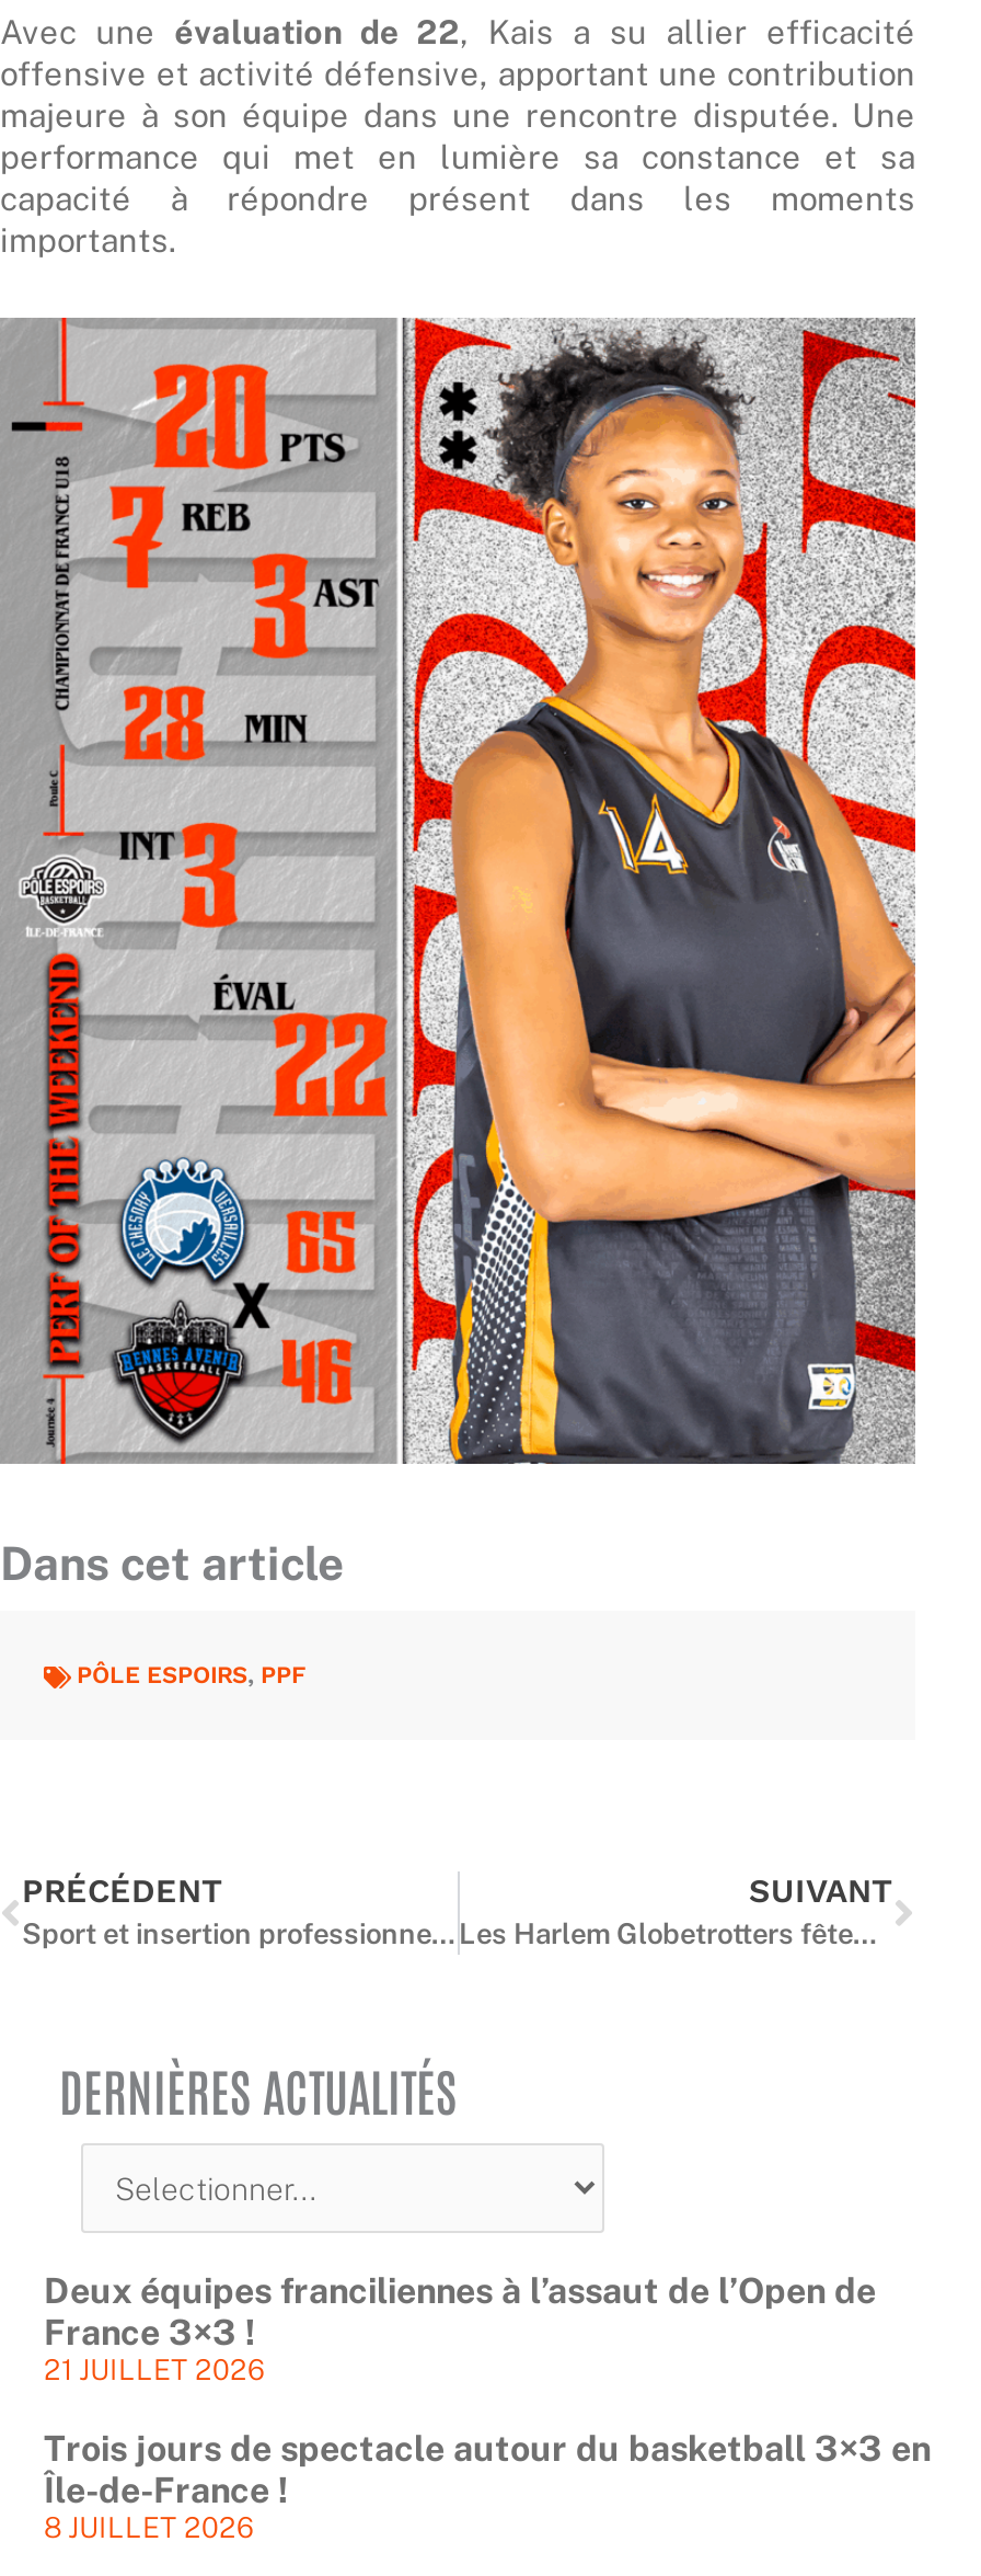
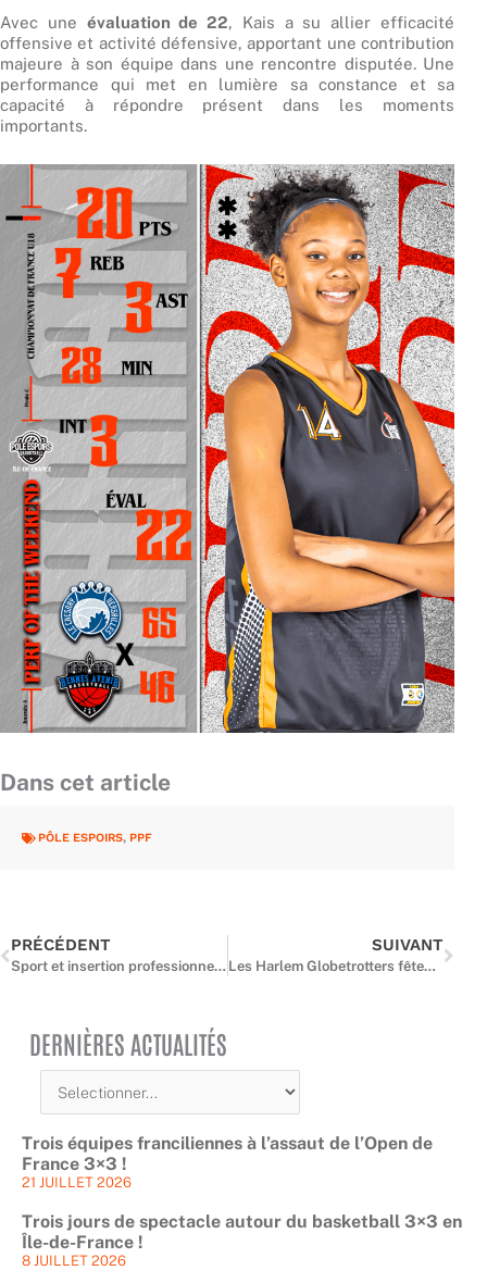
- Deux équipes franciliennes à l’assaut de l’Open de
+ Trois équipes franciliennes à l’assaut de l’Open de
